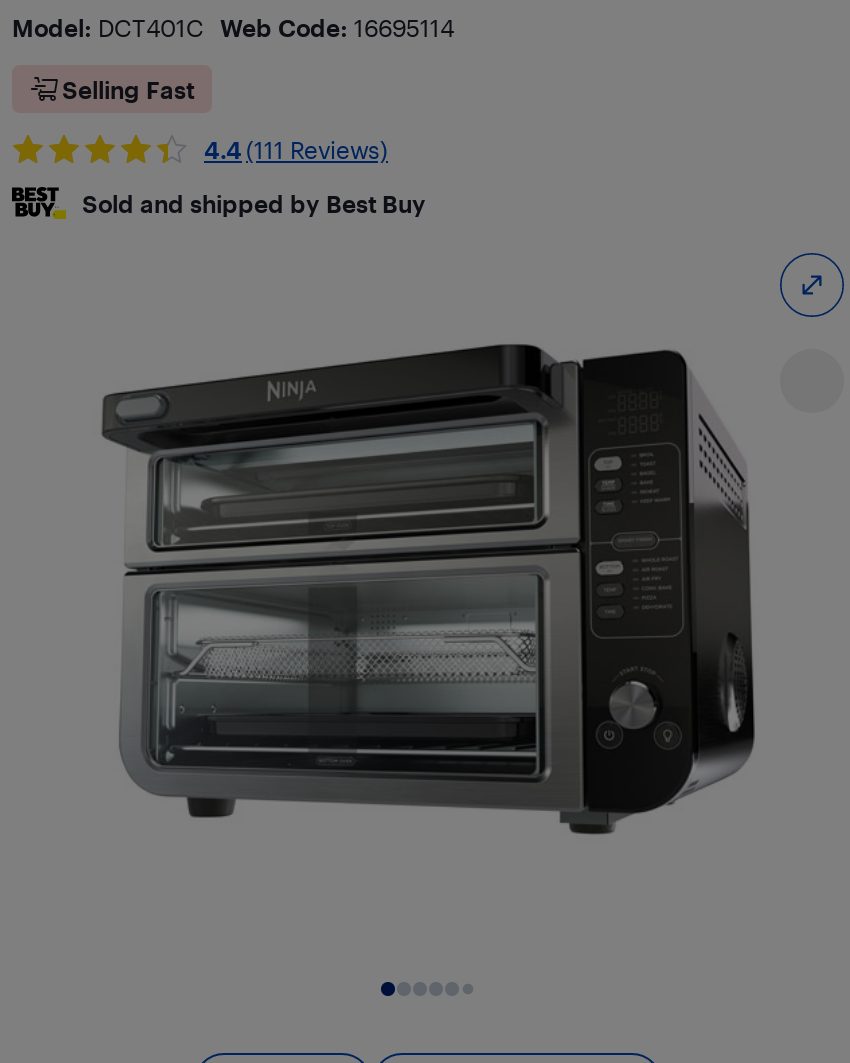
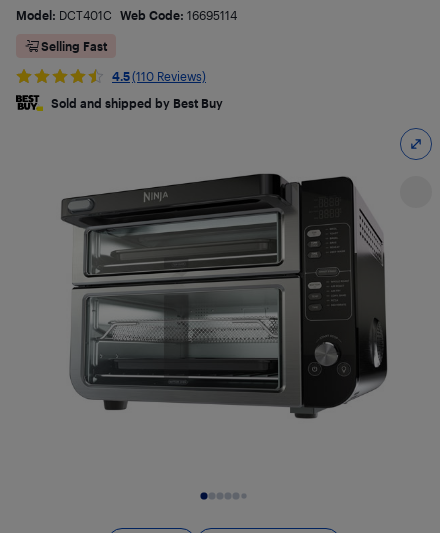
- 4.4 (111 Reviews)
+ 4.5 (110 Reviews)
